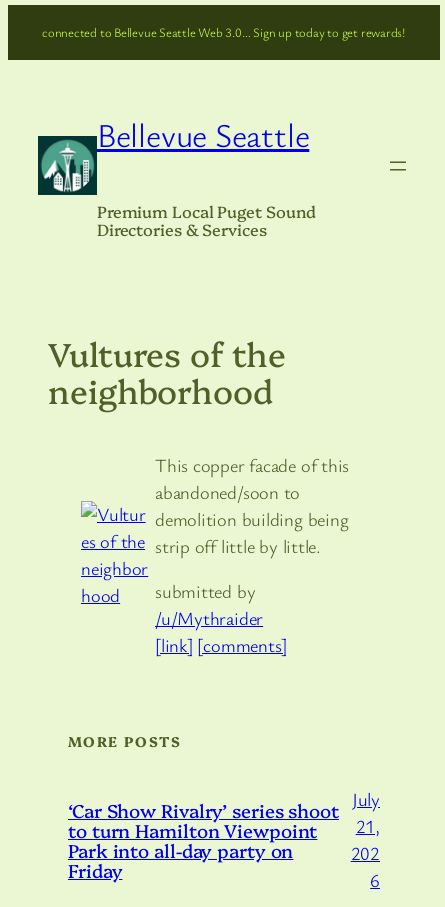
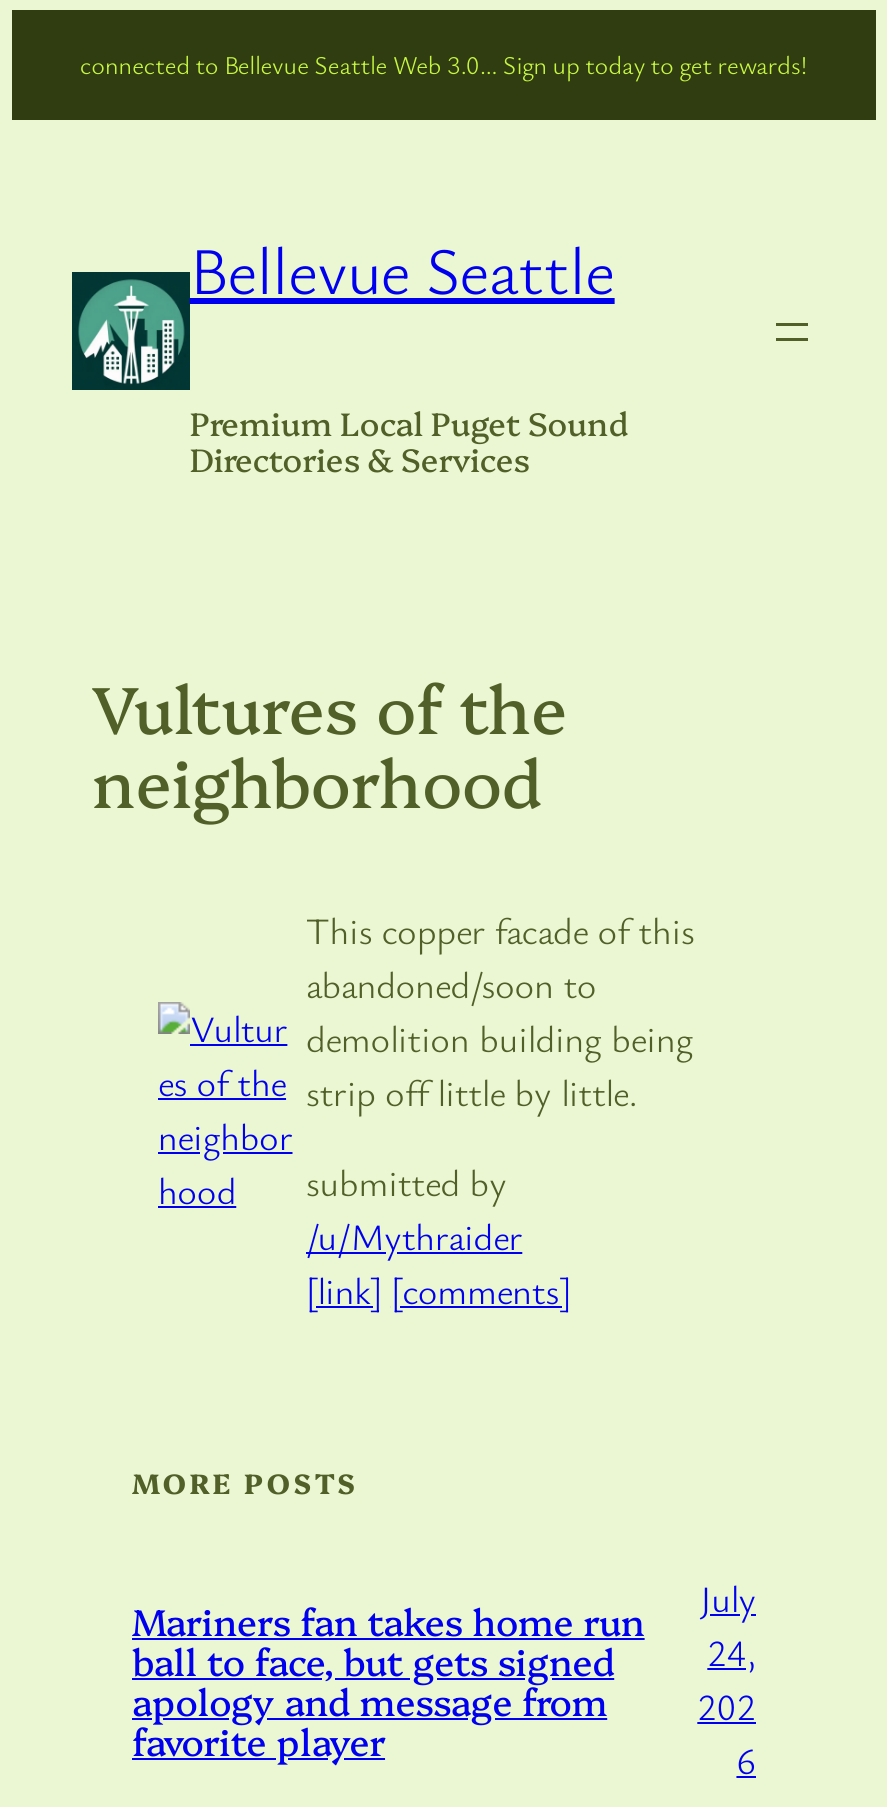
- ‘Car Show Rivalry’ series shoot
- to turn Hamilton Viewpoint
- Park into all-day party on
- Friday
+ Mariners fan takes home run
+ ball to face, but gets signed
+ apology and message from
+ favorite player

- 21,
+ 24,
